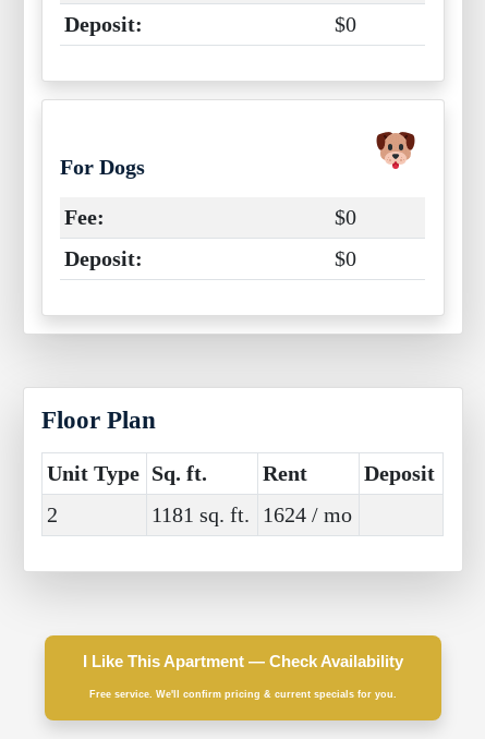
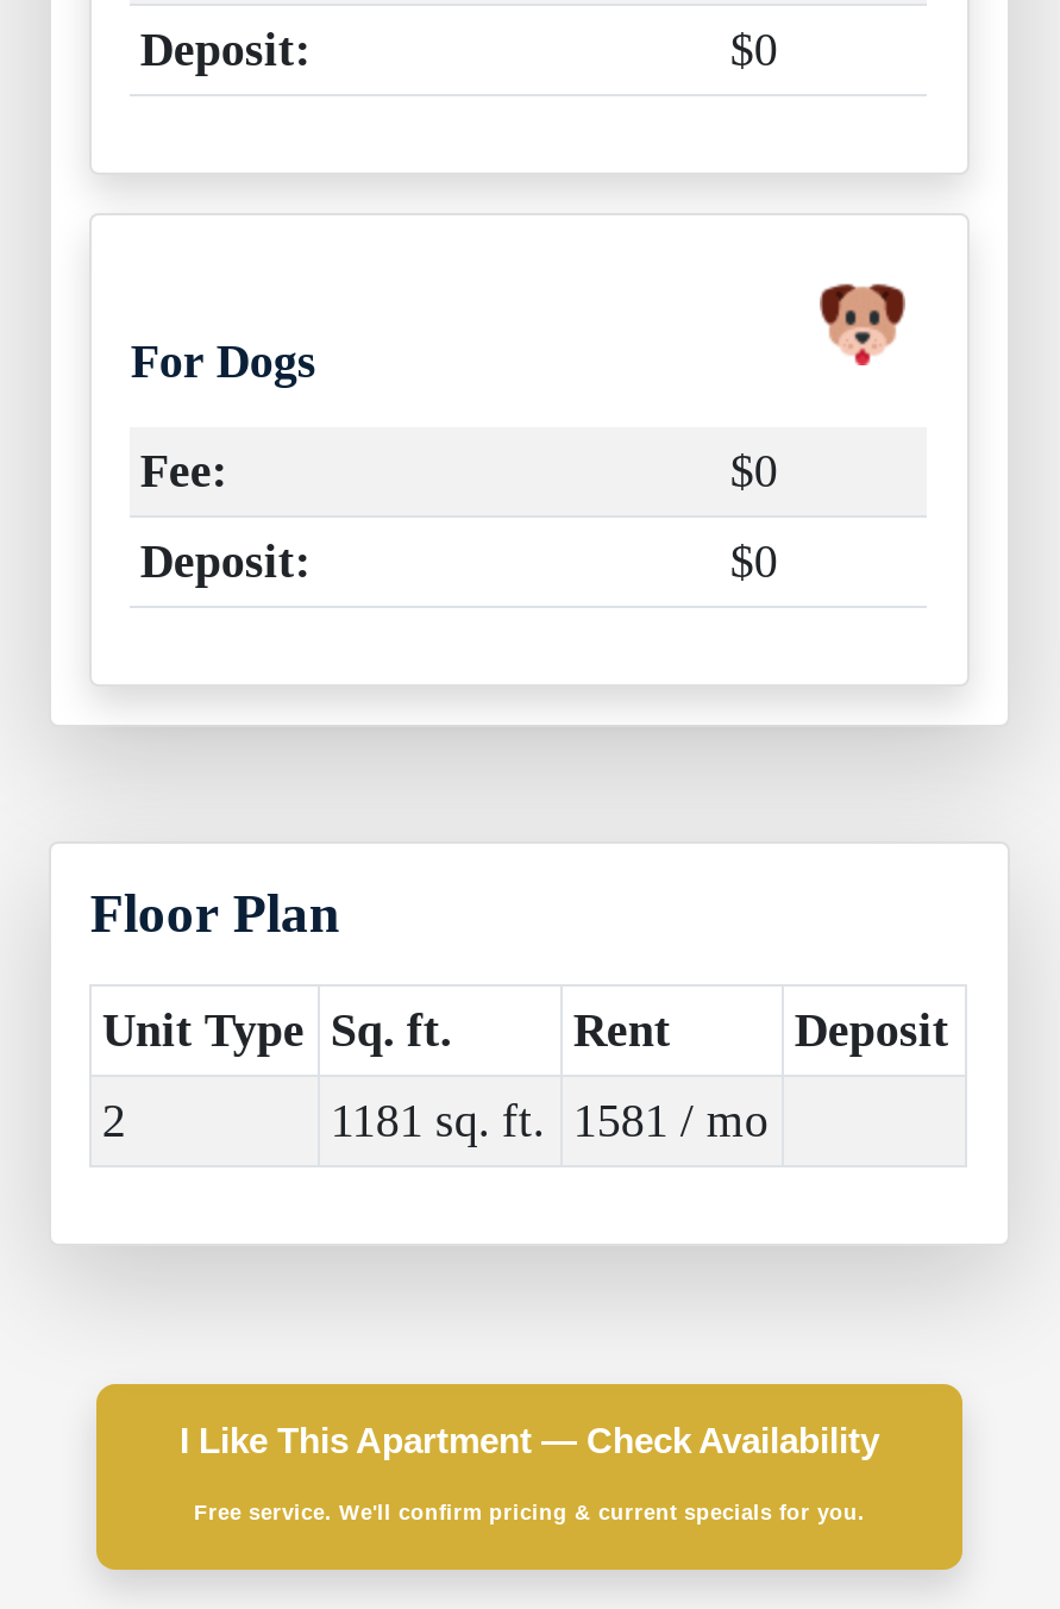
- 1181 sq. ft. 1624 / mo
+ 1181 sq. ft. 1581 / mo
